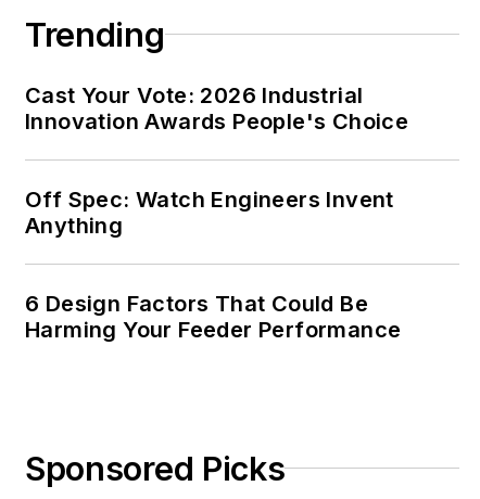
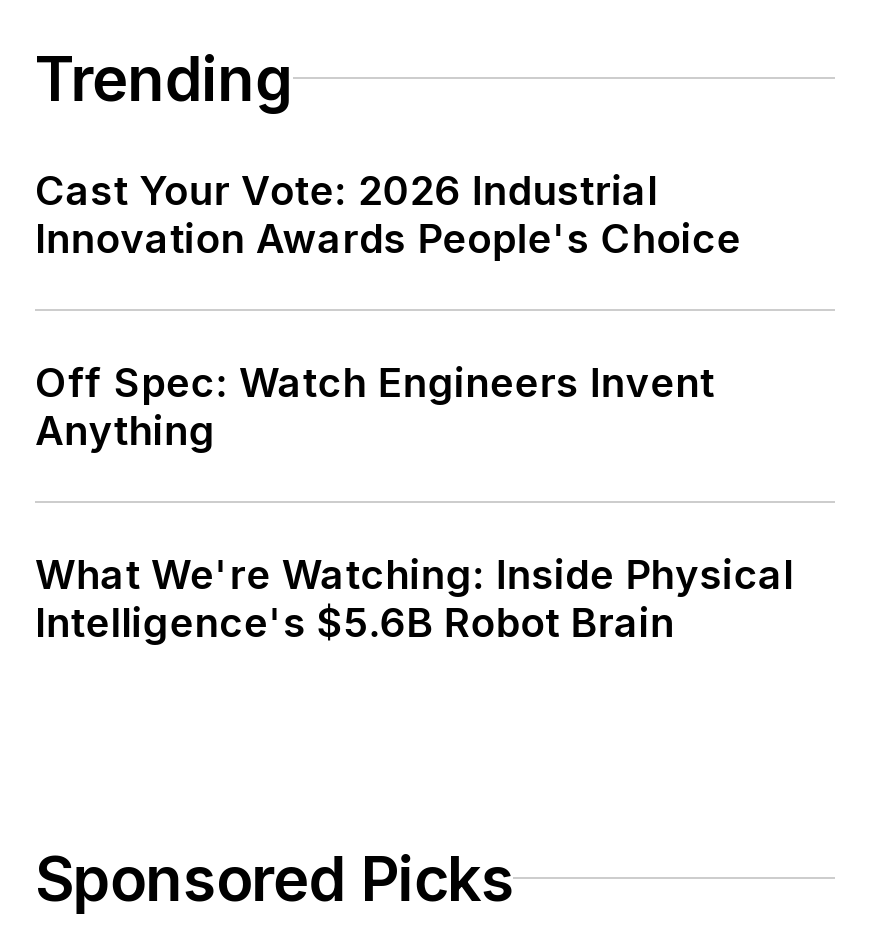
- 6 Design Factors That Could Be
- Harming Your Feeder Performance
+ What We're Watching: Inside Physical
+ Intelligence's $5.6B Robot Brain
